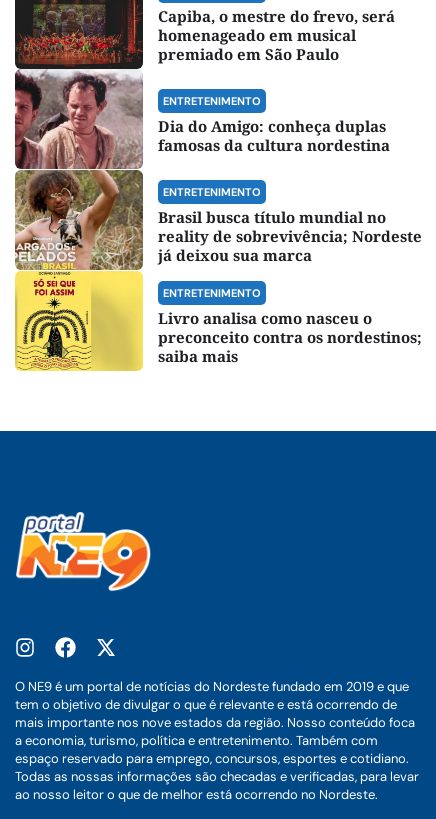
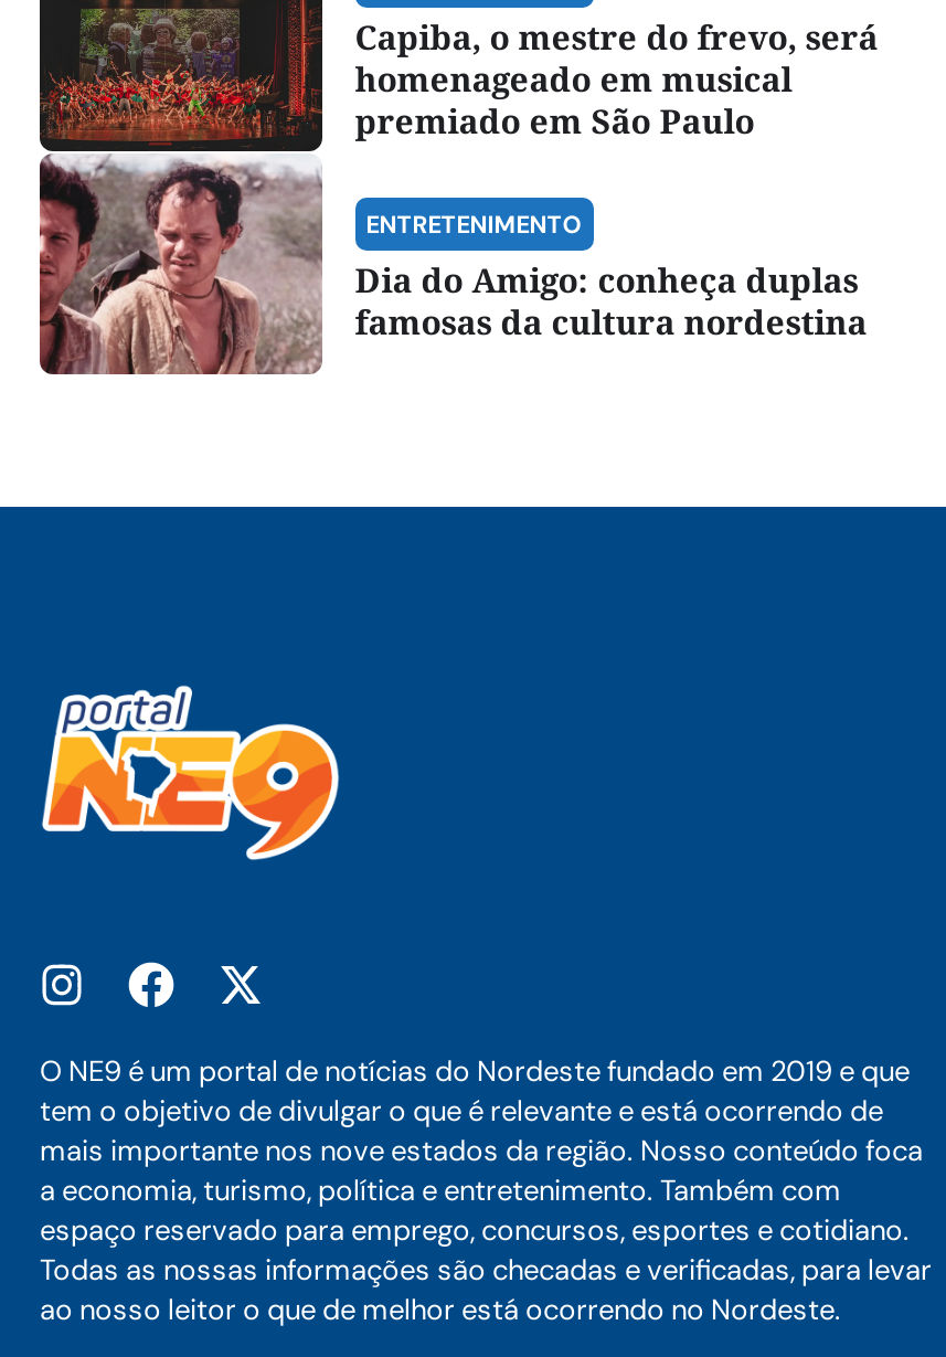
- [image]
- ENTRETENIMENTO
- Brasil busca título mundial no
- reality de sobrevivência; Nordeste
- já deixou sua marca
- ENTRETENIMENTO
- Livro analisa como nasceu o
- preconceito contra os nordestinos;
- saiba mais
